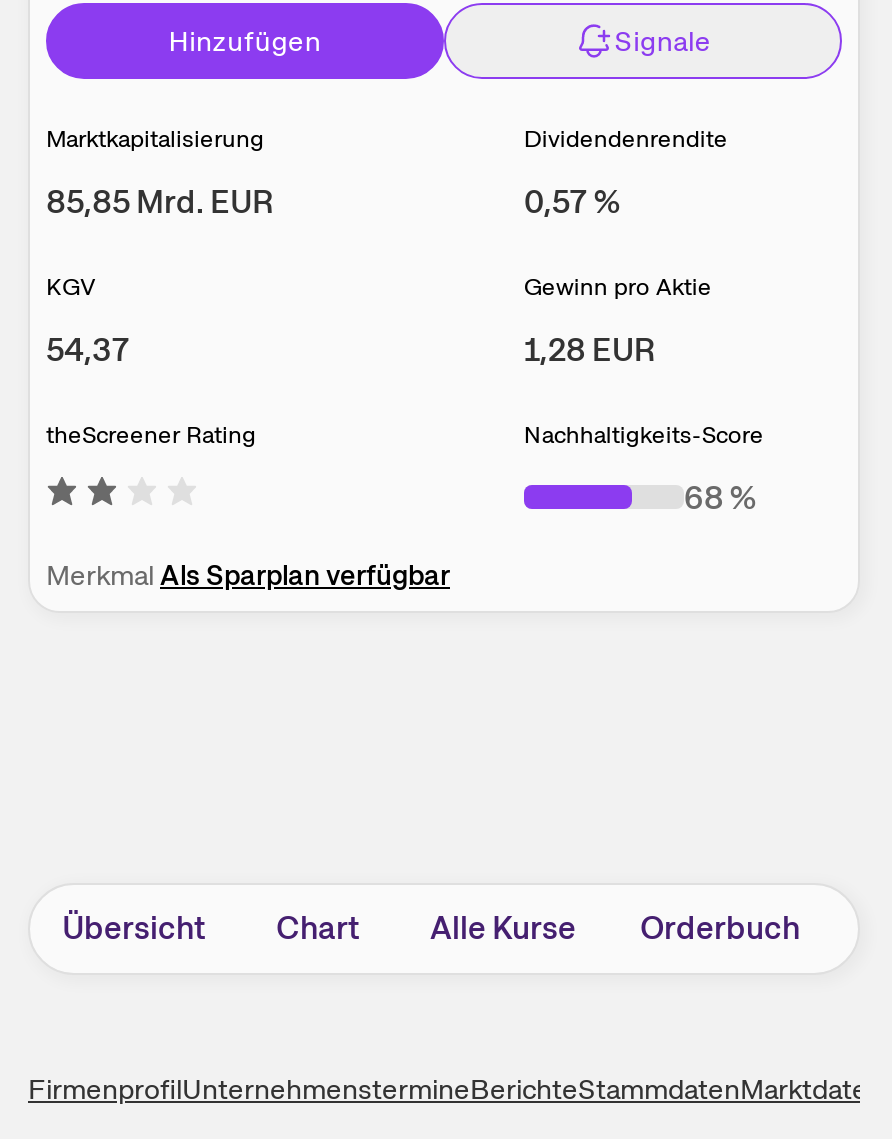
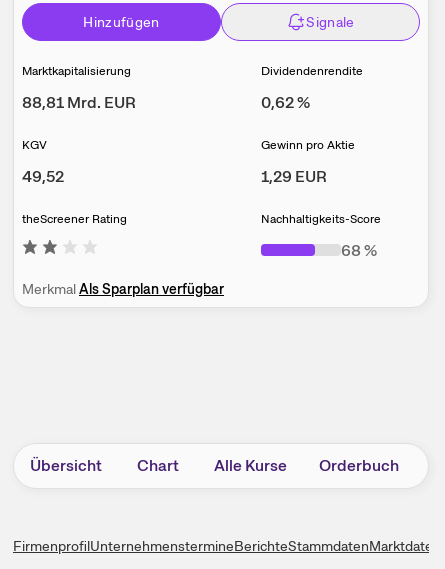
- 85,85 Mrd. EUR
+ 88,81 Mrd. EUR

- 0,57 %
+ 0,62 %

- 54,37
+ 49,52

- 1,28 EUR
+ 1,29 EUR
